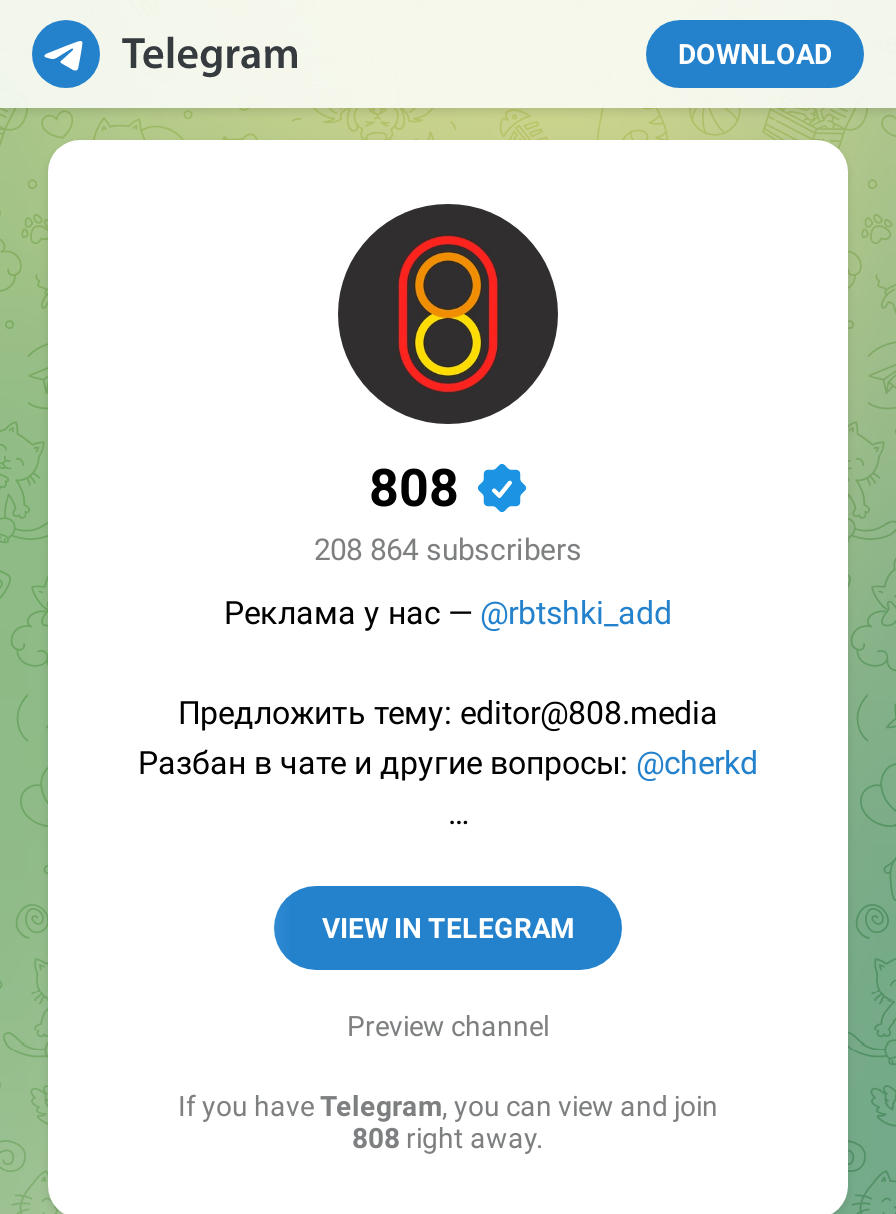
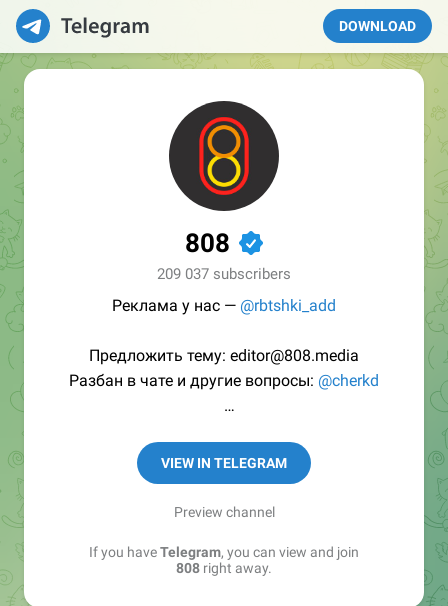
- 208 864 subscribers
+ 209 037 subscribers
